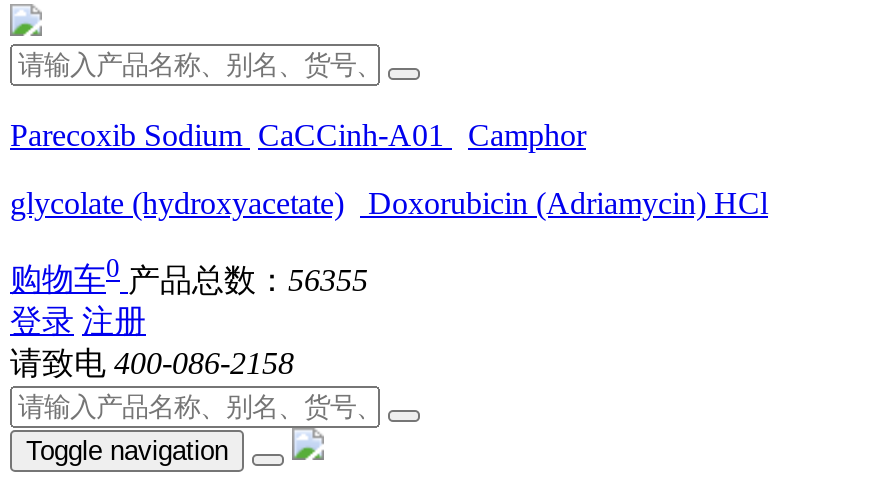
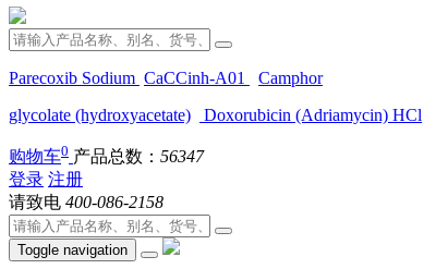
- 购物车0 产品总数：56355
+ 购物车0 产品总数：56347
